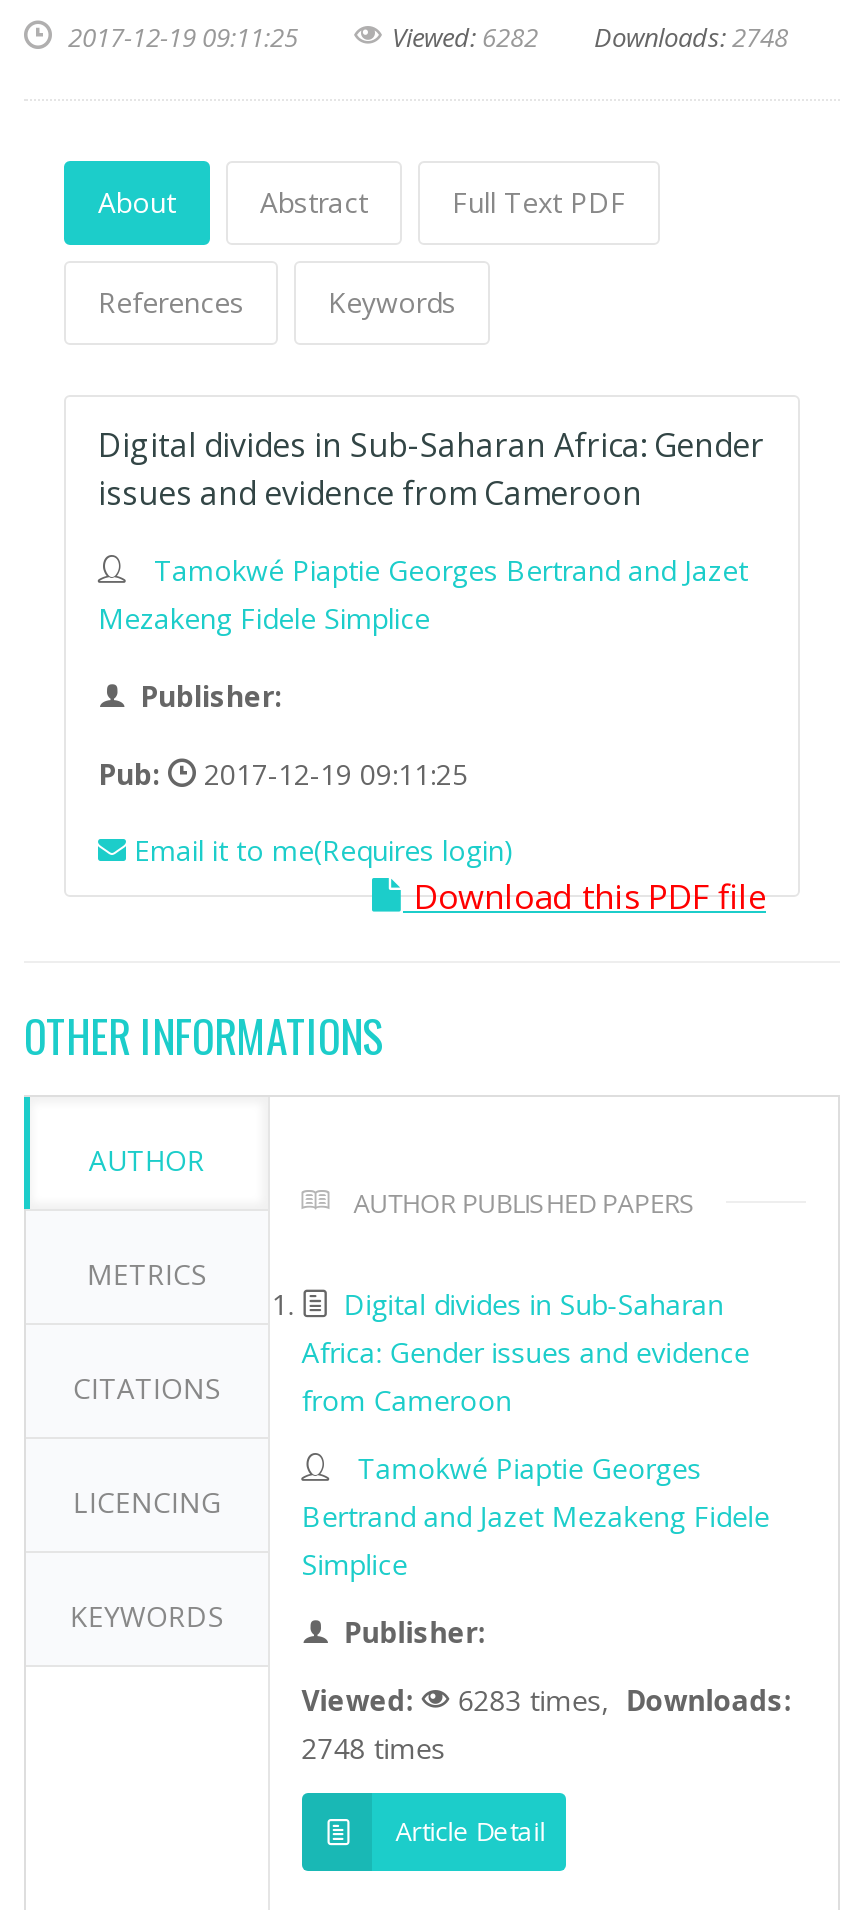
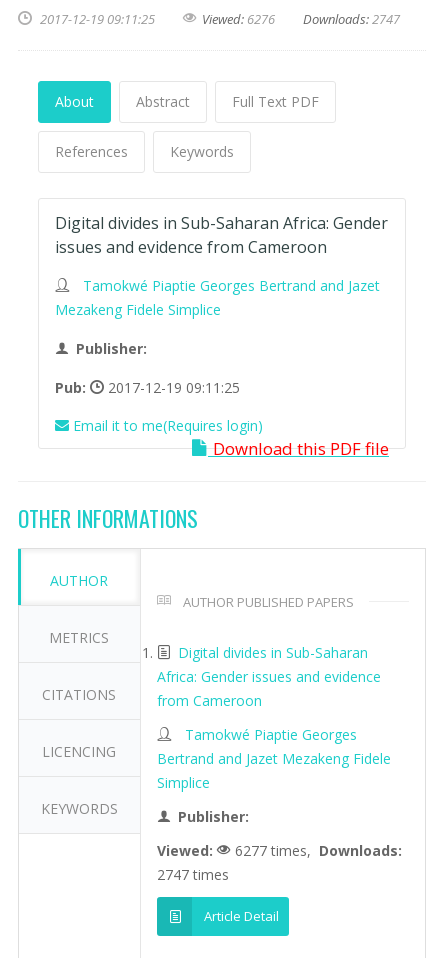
- Viewed: 6282
+ Viewed: 6276

- Downloads:2748
+ Downloads:2747

- 6283 times, Downloads:
+ 6277 times, Downloads:

- 2748 times
+ 2747 times
